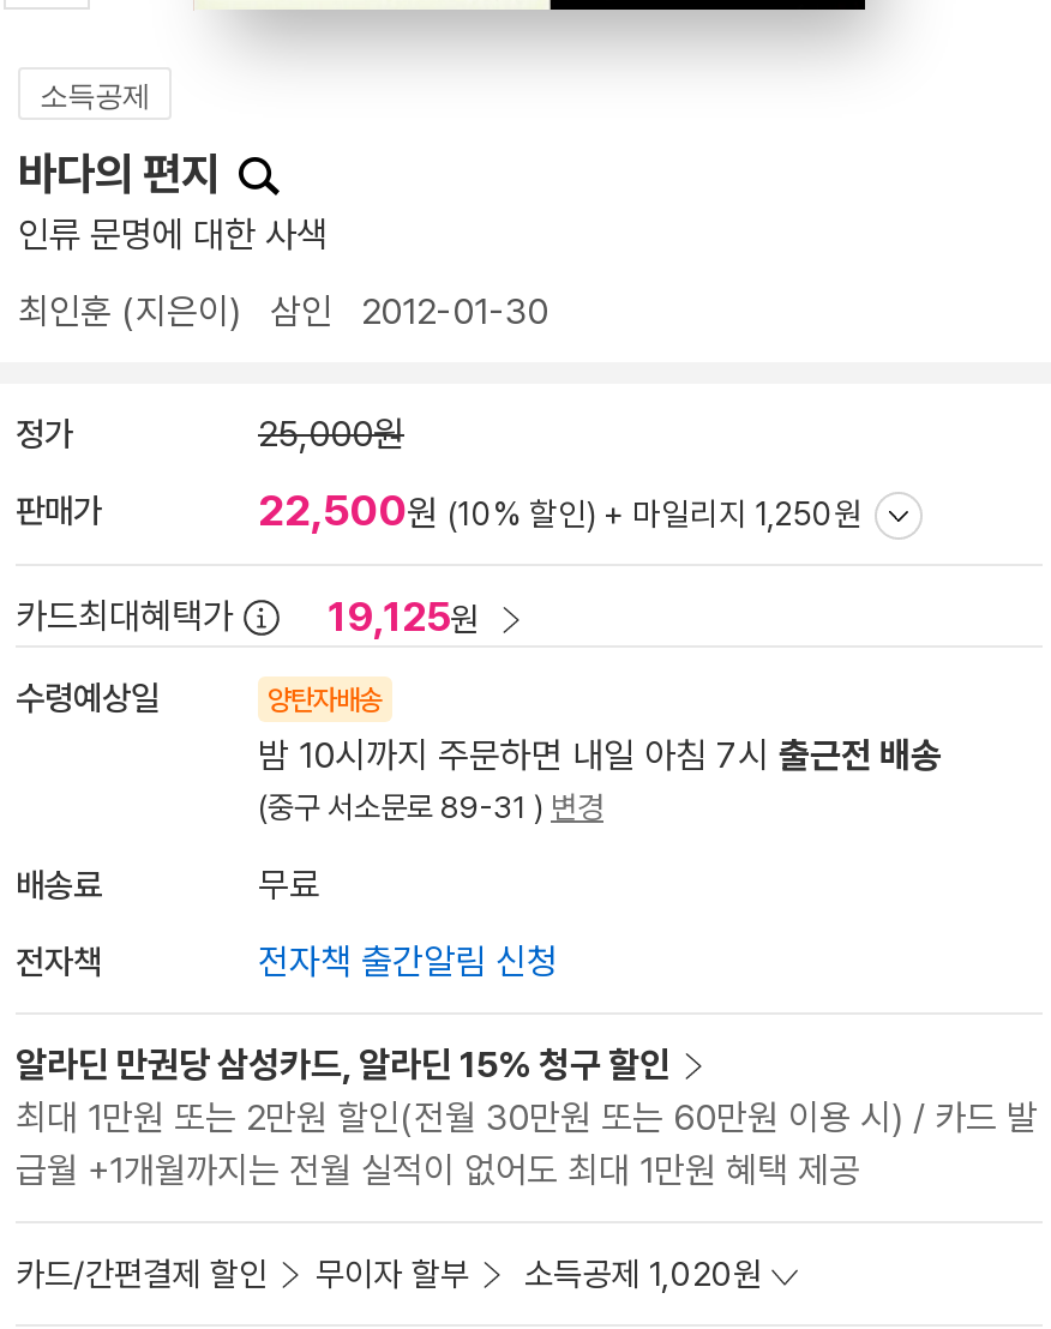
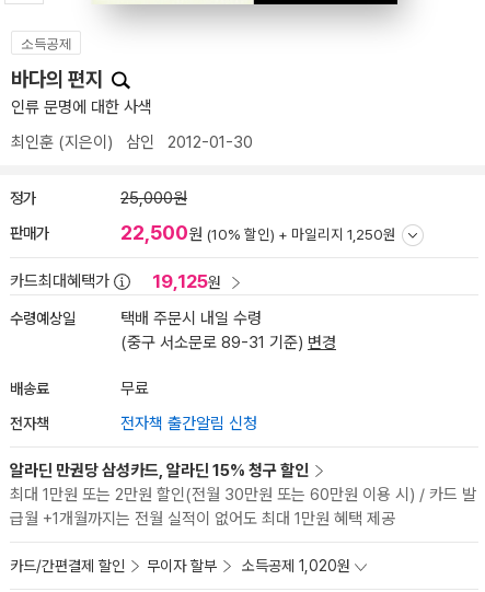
- 양탄자배송
- 밤 10시까지 주문하면 내일 아침 7시 출근전 배송
- (중구 서소문로 89-31 ) 변경
+ 택배 주문시 내일 수령
+ (중구 서소문로 89-31 기준) 변경
